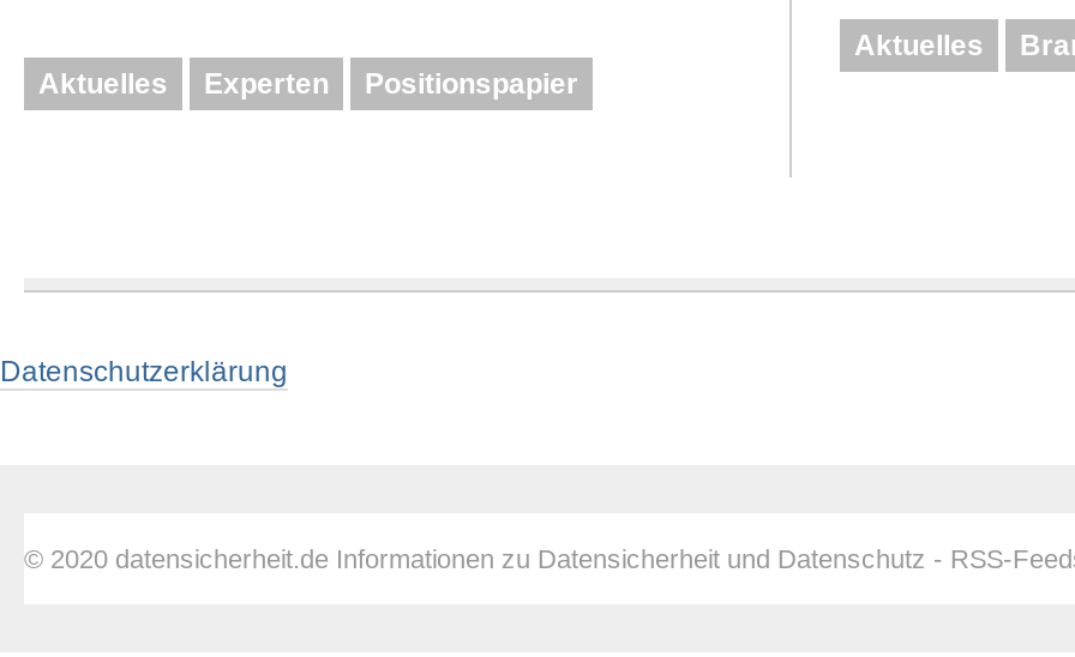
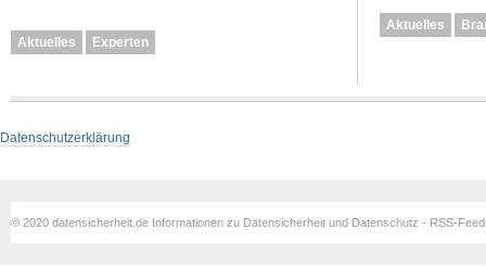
- Positionspapier
